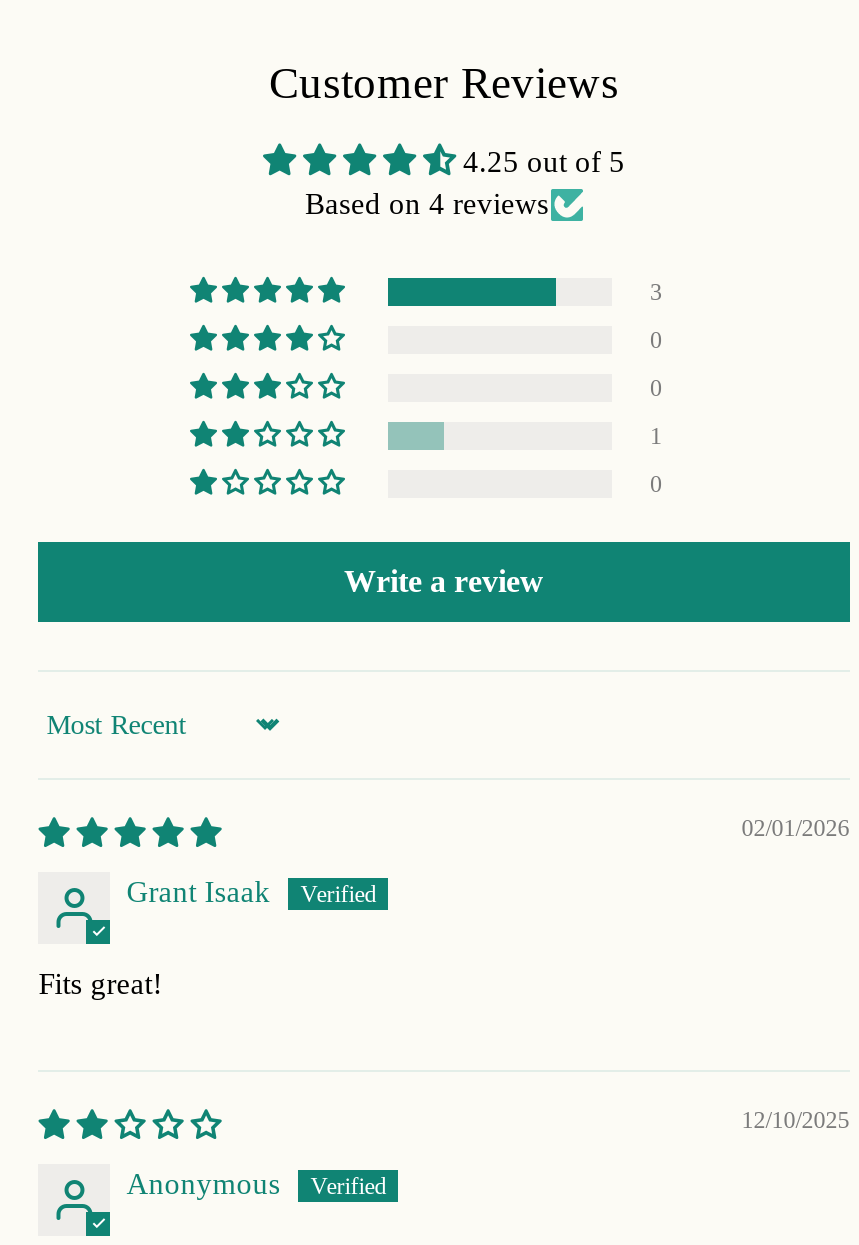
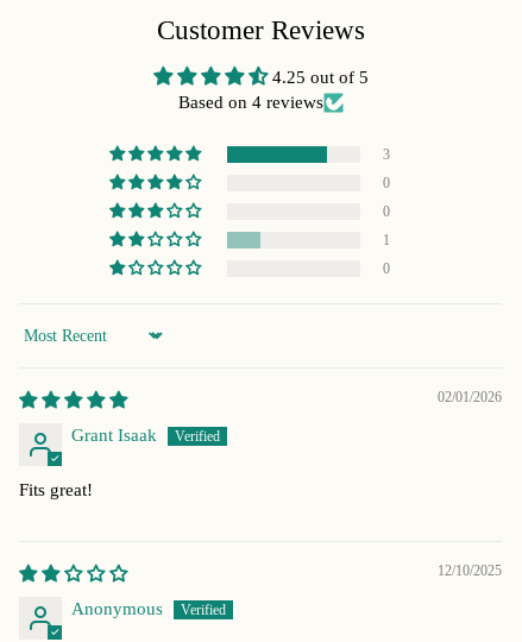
- Write a review
